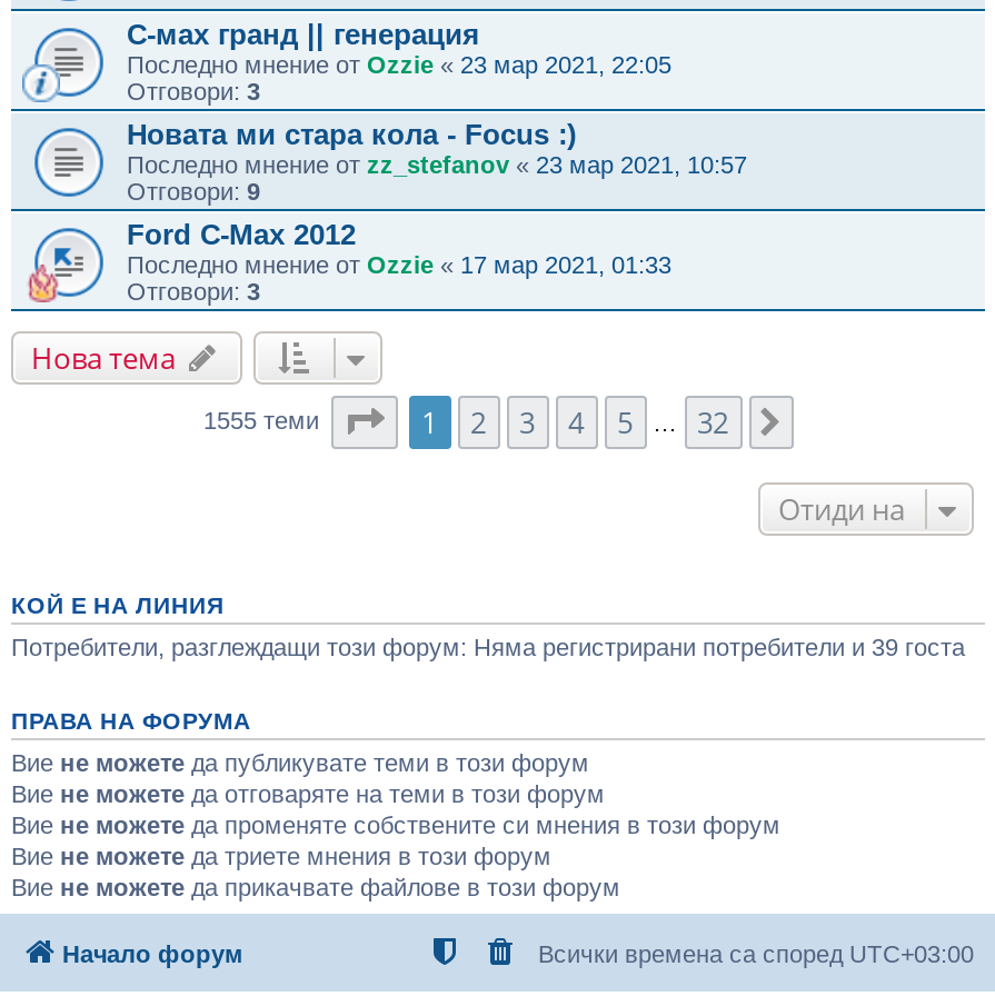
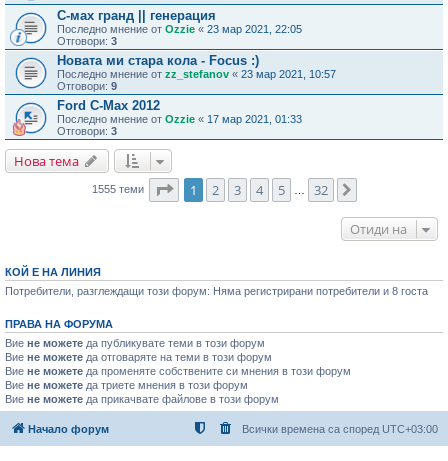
- Потребители, разглеждащи този форум: Няма регистрирани потребители и 39 госта
+ Потребители, разглеждащи този форум: Няма регистрирани потребители и 8 госта
